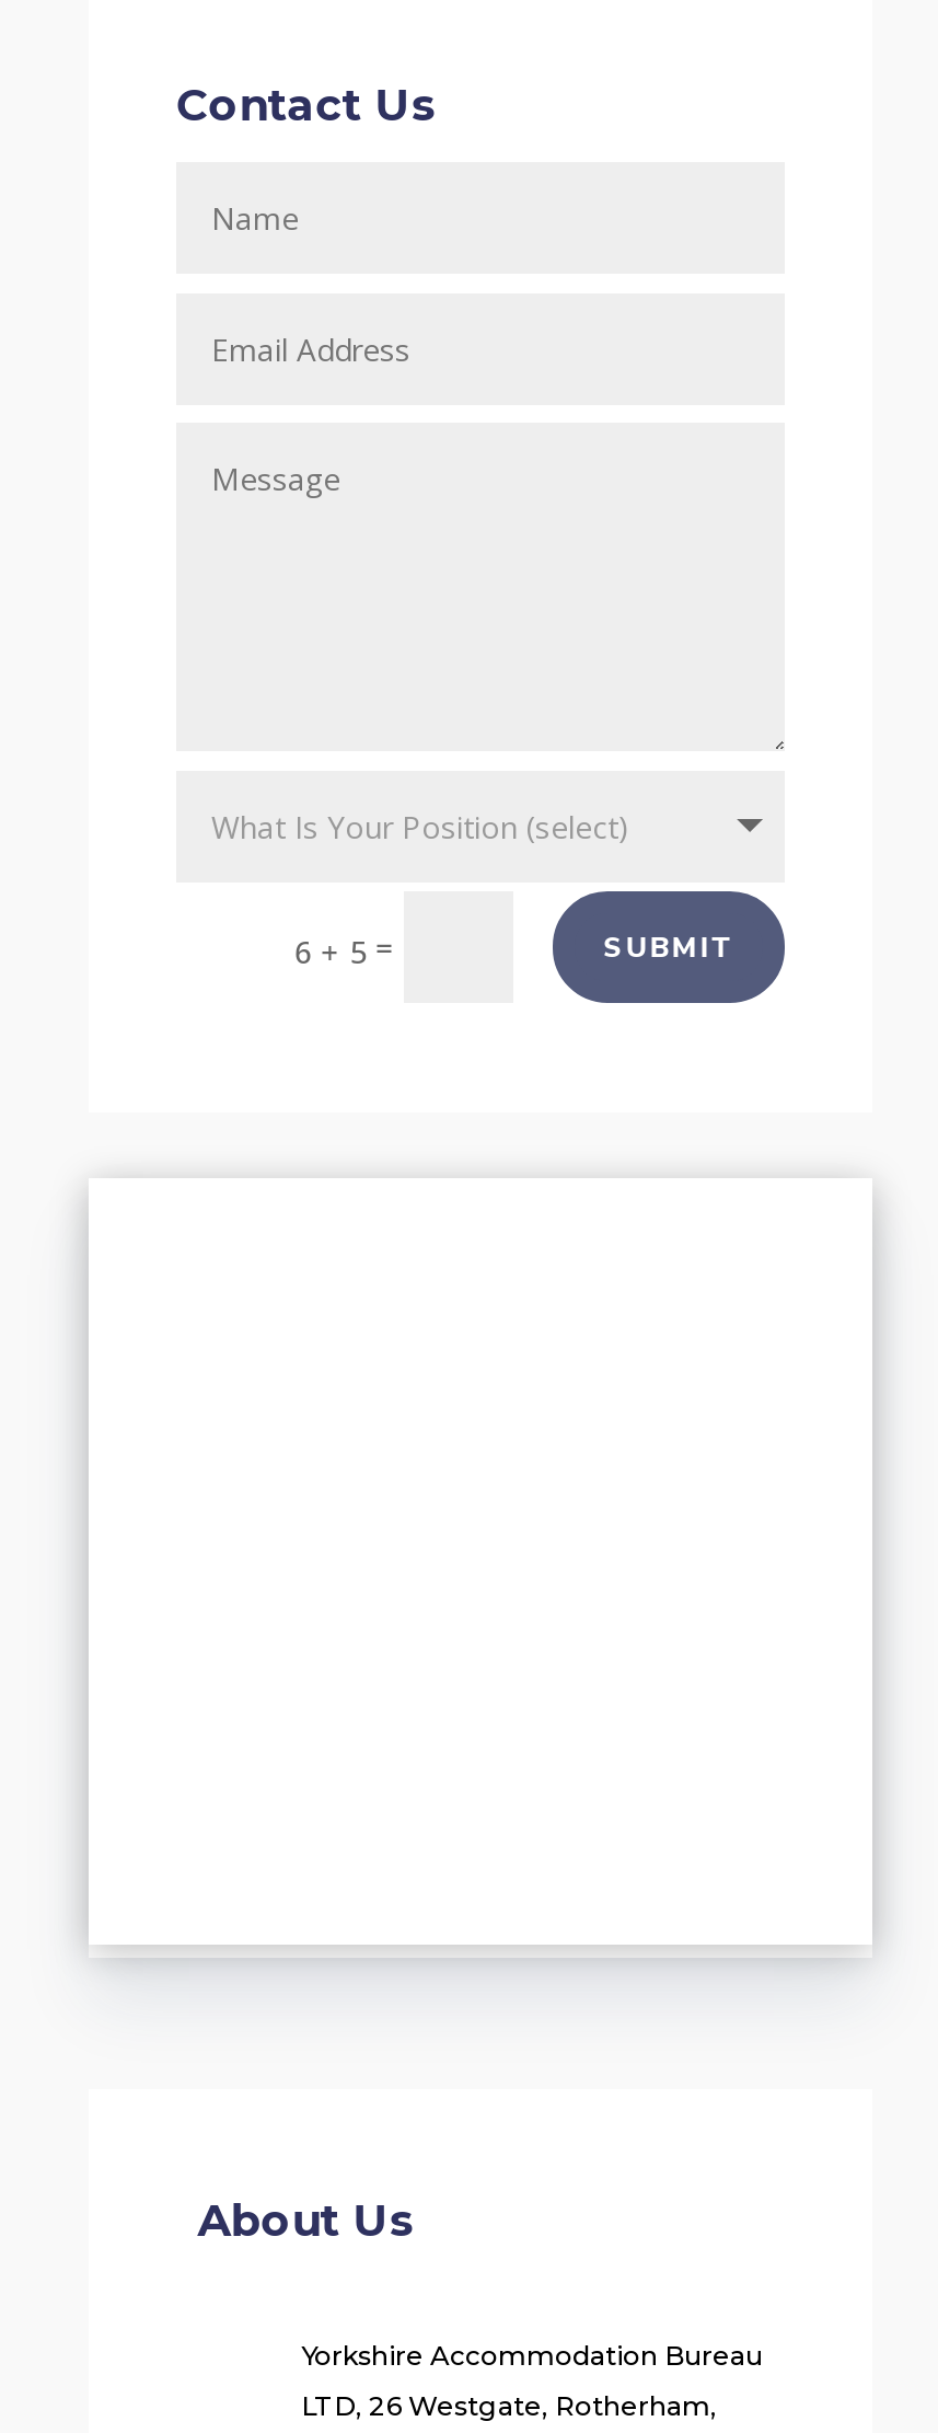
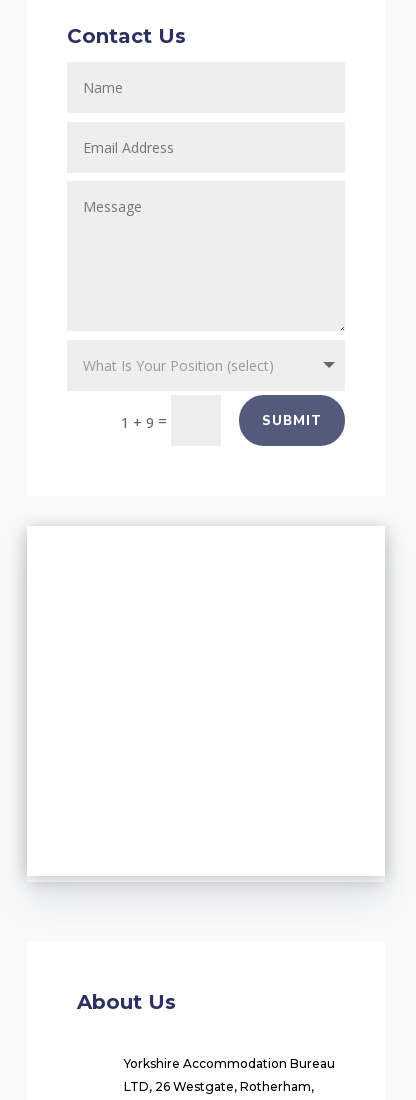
- 6 + 5 =
+ 1 + 9 =
